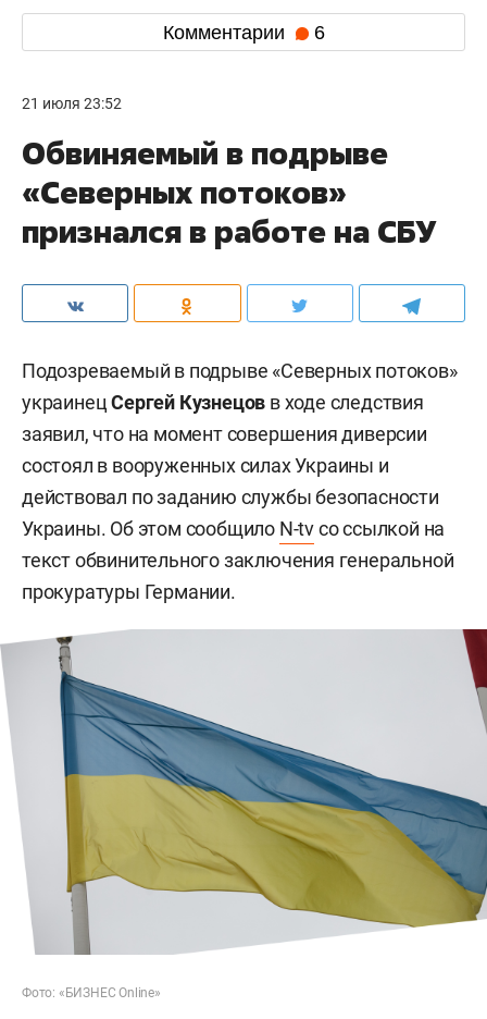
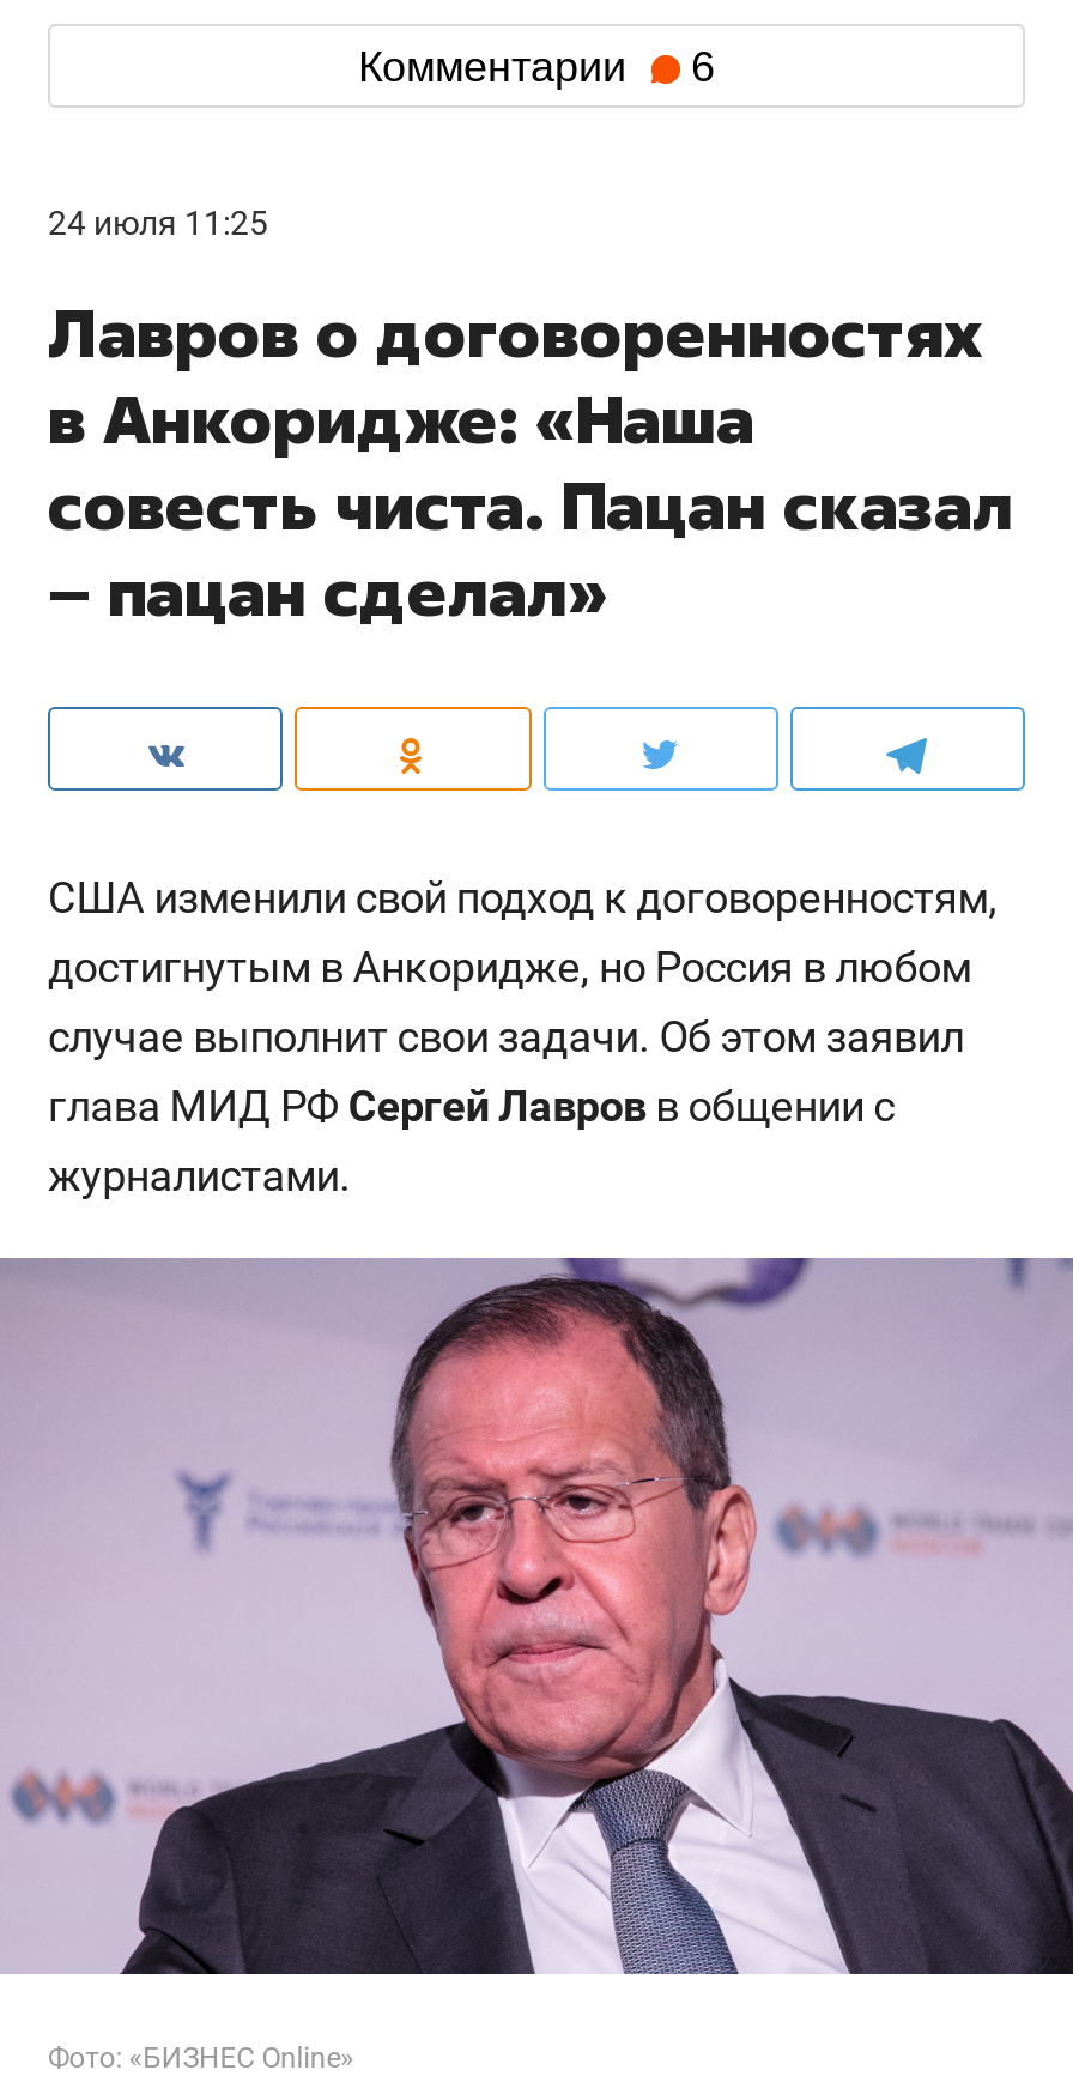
- 21 июля 23:52
+ 24 июля 11:25

- Обвиняемый в подрыве
- «Северных потоков»
- признался в работе на СБУ
+ Лавров о договоренностях
+ в Анкоридже: «Наша
+ совесть чиста. Пацан сказал
+ – пацан сделал»

- Подозреваемый в подрыве «Северных потоков»
- украинец Сергей Кузнецов в ходе следствия
- заявил, что на момент совершения диверсии
- состоял в вооруженных силах Украины и
- действовал по заданию службы безопасности
- Украины. Об этом сообщило N-tv со ссылкой на
- текст обвинительного заключения генеральной
- прокуратуры Германии.
+ США изменили свой подход к договоренностям,
+ достигнутым в Анкоридже, но Россия в любом
+ случае выполнит свои задачи. Об этом заявил
+ глава МИД РФ Сергей Лавров в общении с
+ журналистами.

- [image]
+ [image]
